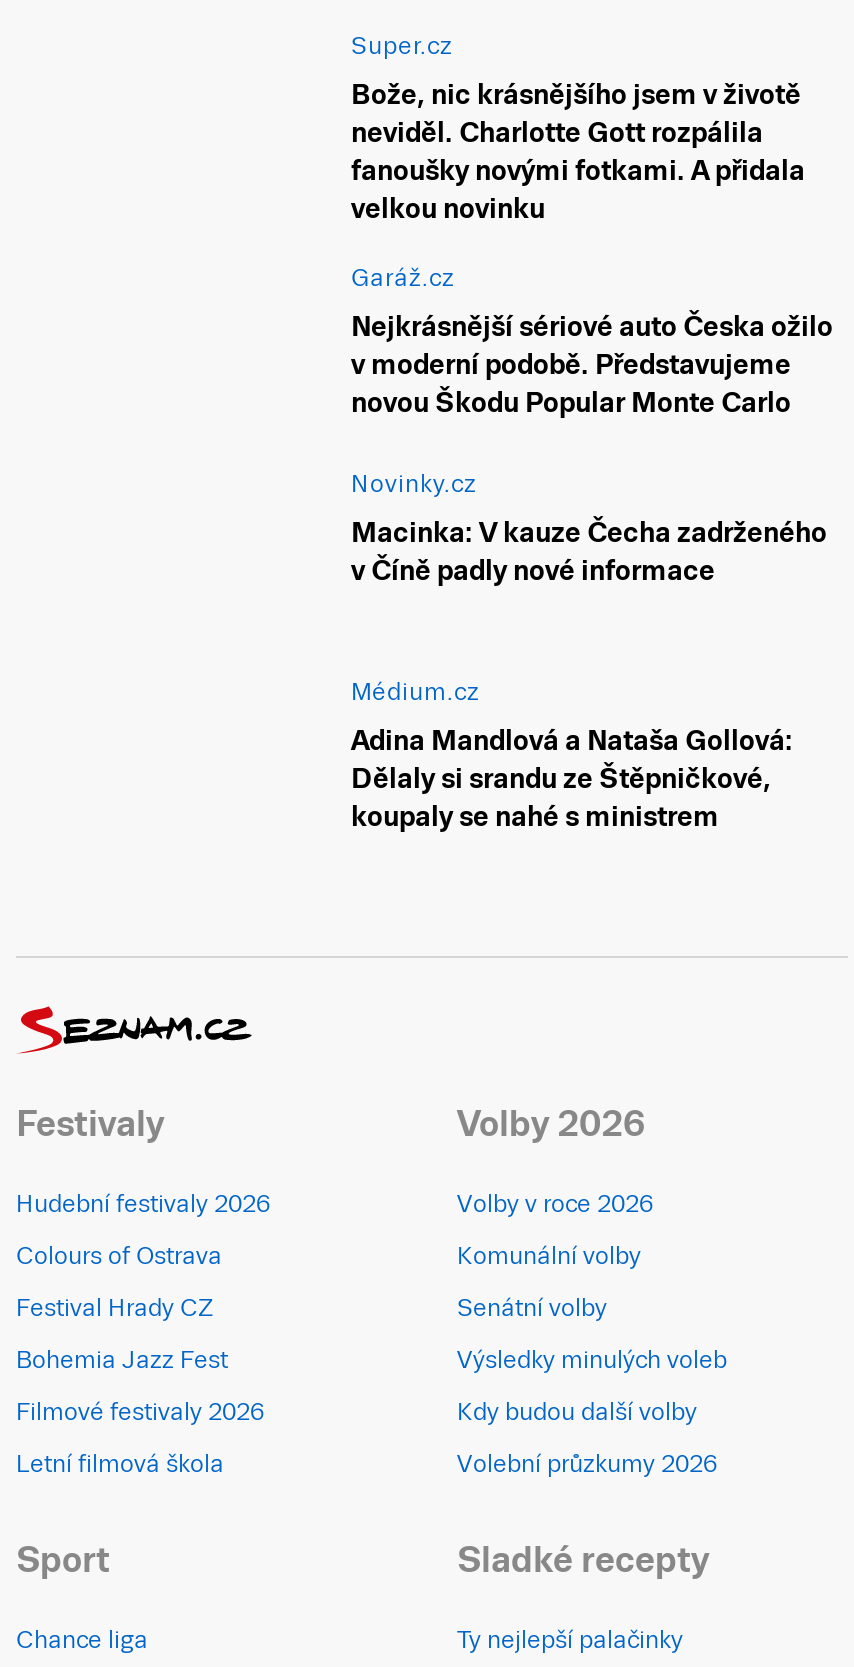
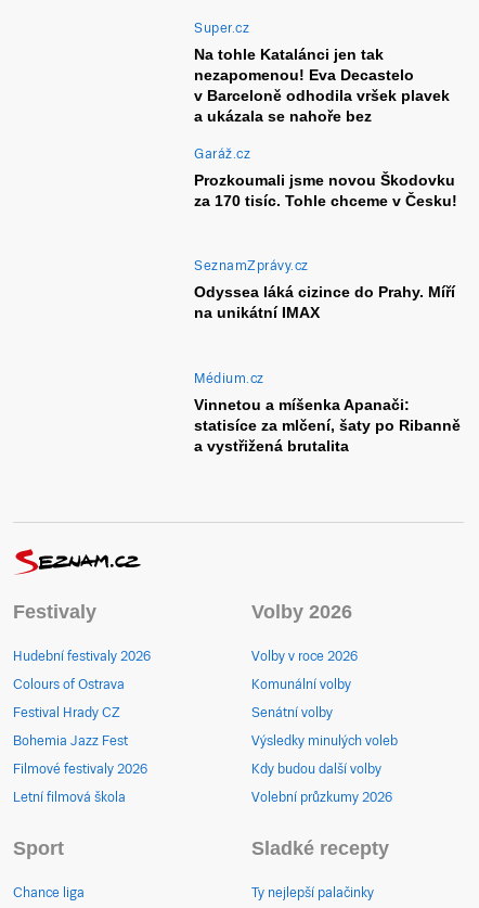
- Bože, nic krásnějšího jsem v životě
- neviděl. Charlotte Gott rozpálila
- fanoušky novými fotkami. A přidala
- velkou novinku
+ Na tohle Katalánci jen tak
+ nezapomenou! Eva Decastelo
+ v Barceloně odhodila vršek plavek
+ a ukázala se nahoře bez

- Nejkrásnější sériové auto Česka ožilo
- v moderní podobě. Představujeme
- novou Škodu Popular Monte Carlo
+ Prozkoumali jsme novou Škodovku
+ za 170 tisíc. Tohle chceme v Česku!

- Novinky.cz
+ SeznamZprávy.cz

- Macinka: V kauze Čecha zadrženého
- v Číně padly nové informace
+ Odyssea láká cizince do Prahy. Míří
+ na unikátní IMAX

- Adina Mandlová a Nataša Gollová:
- Dělaly si srandu ze Štěpničkové,
- koupaly se nahé s ministrem
+ Vinnetou a míšenka Apanači:
+ statisíce za mlčení, šaty po Ribanně
+ a vystřižená brutalita
